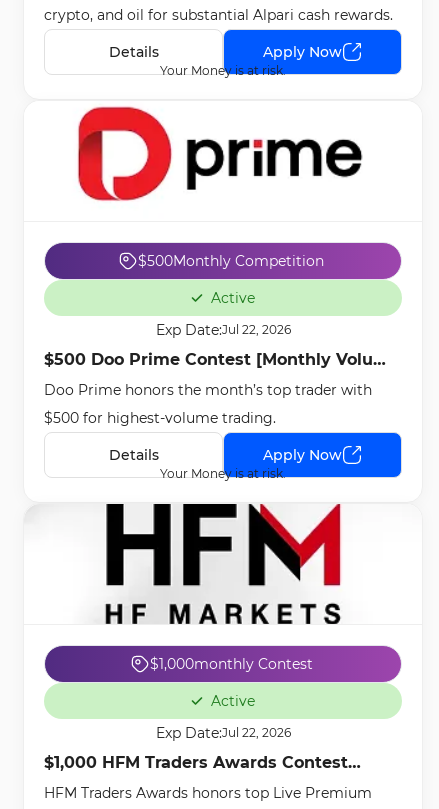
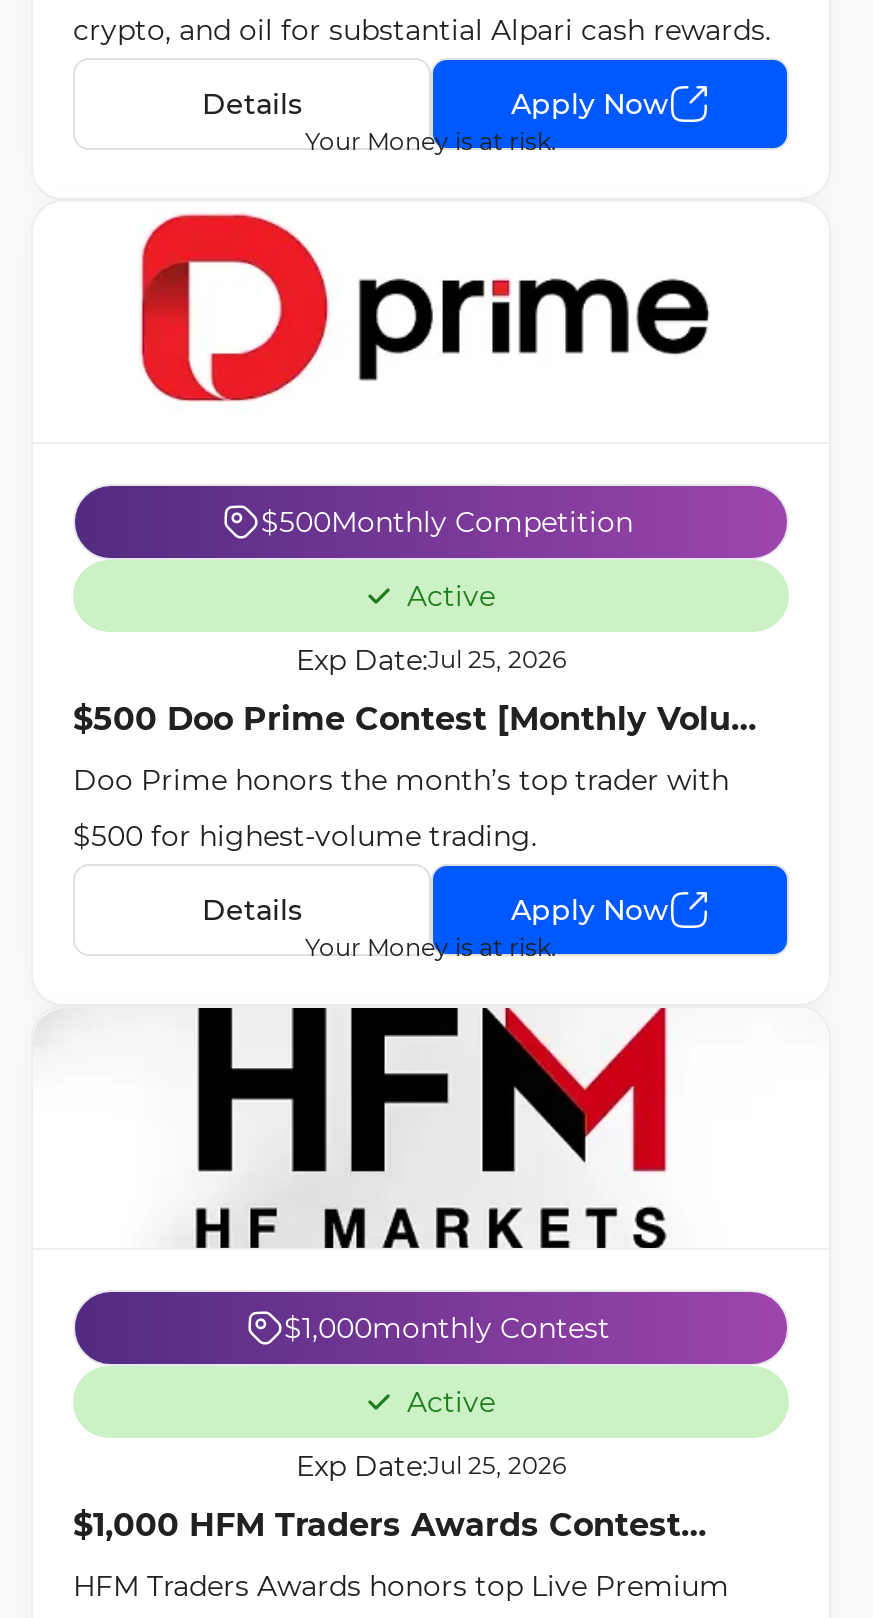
- Exp Date:Jul 22, 2026
+ Exp Date:Jul 25, 2026

- Exp Date:Jul 22, 2026
+ Exp Date:Jul 25, 2026
